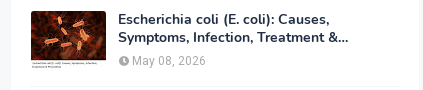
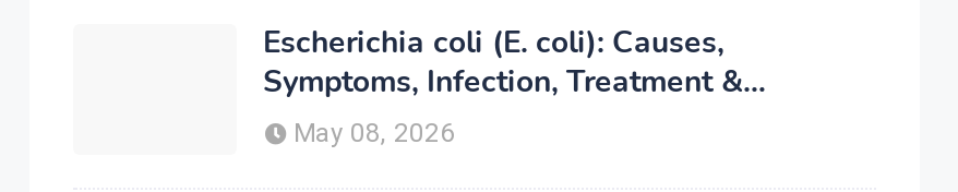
- [image]
